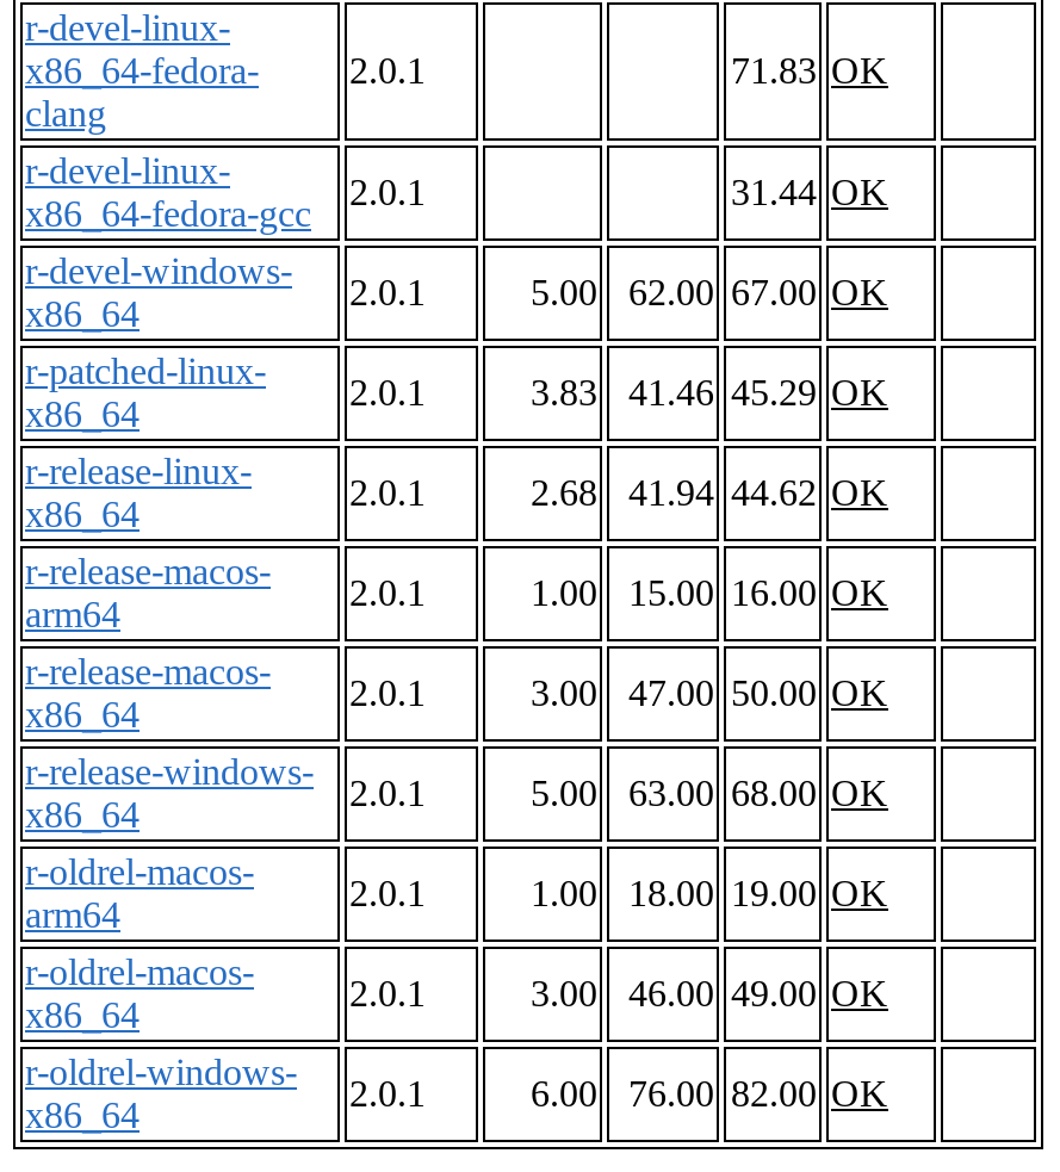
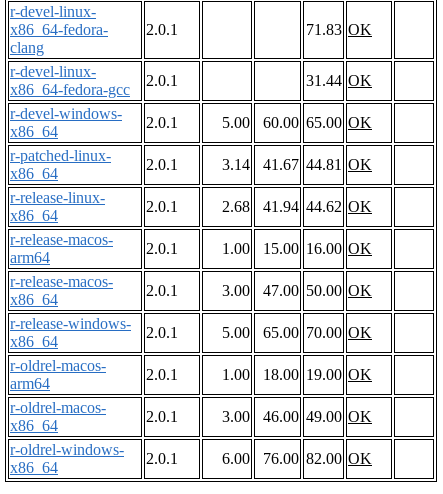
- 5.00 62.00 67.00 OK
+ 5.00 60.00 65.00 OK

- 3.83
+ 3.14

- 41.46 45.29 OK
+ 41.67 44.81 OK

- 5.00 63.00 68.00 OK
+ 5.00 65.00 70.00 OK
